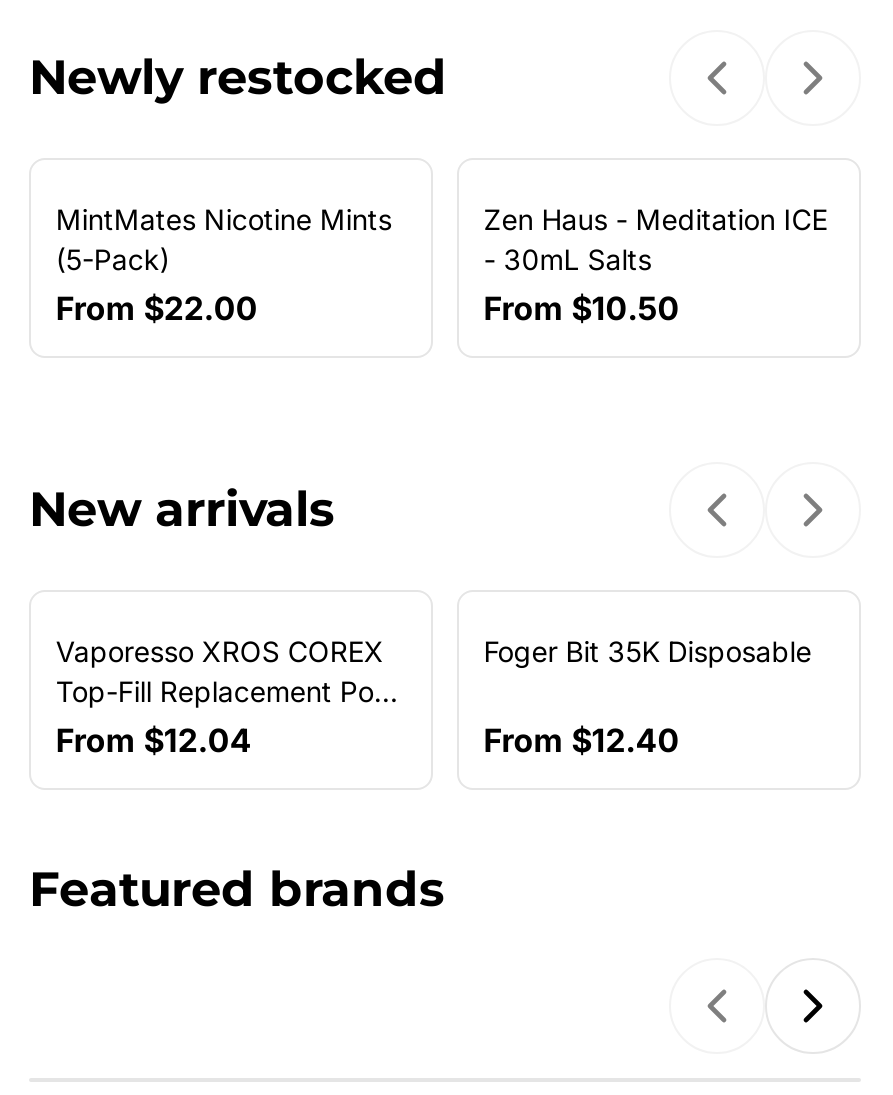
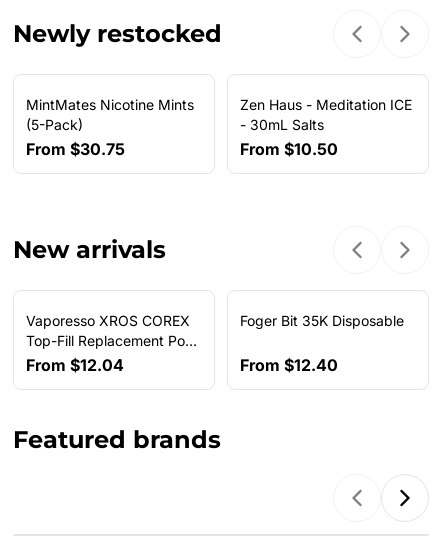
- From $22.00
+ From $30.75
